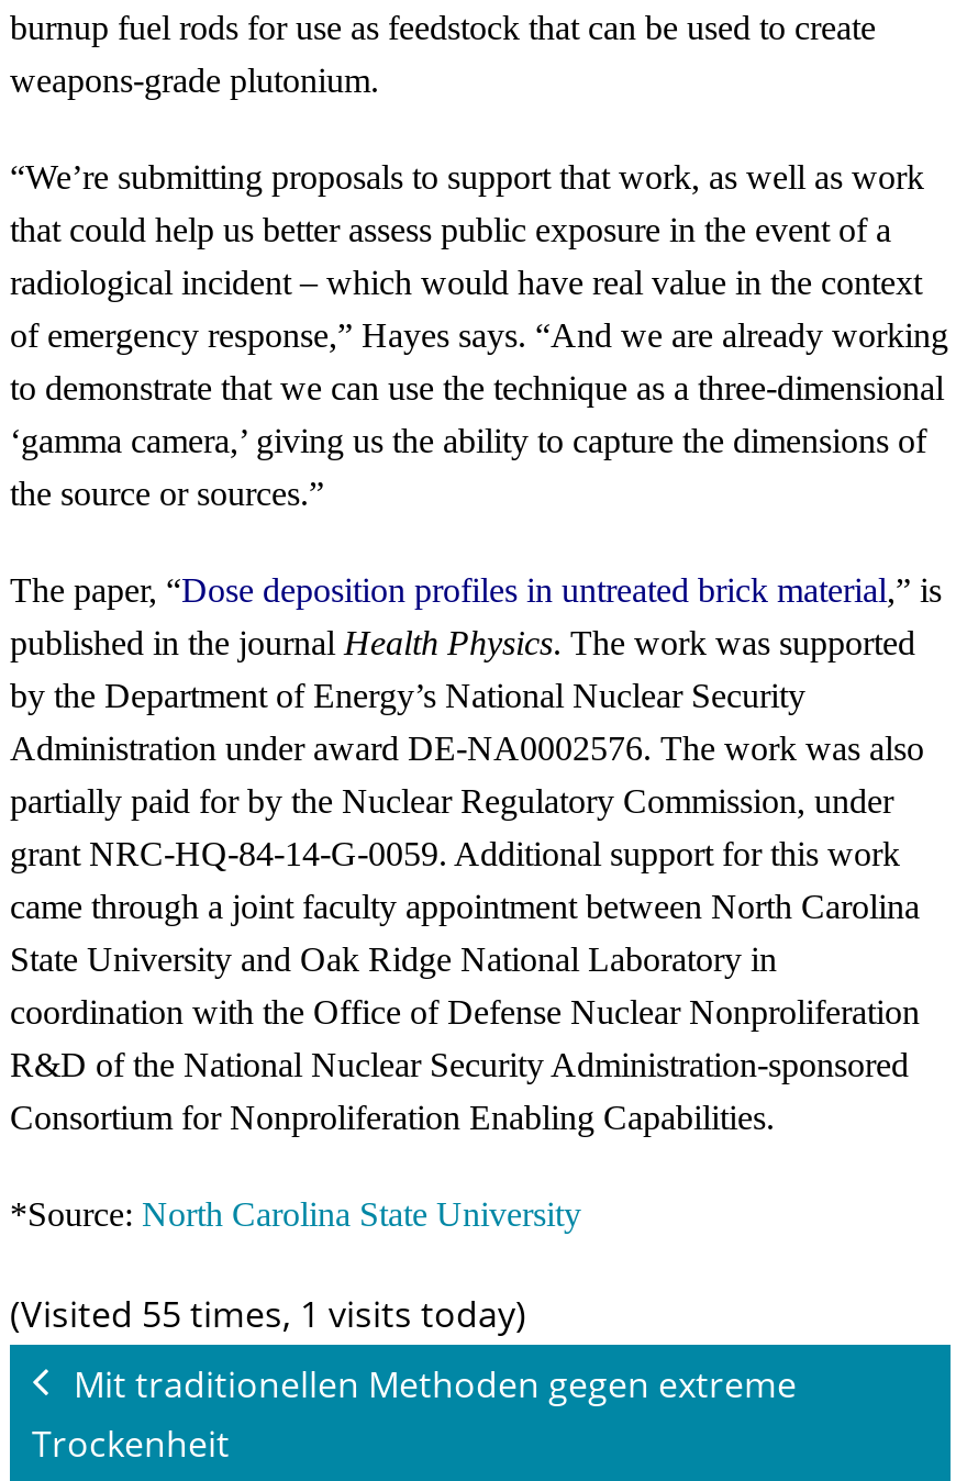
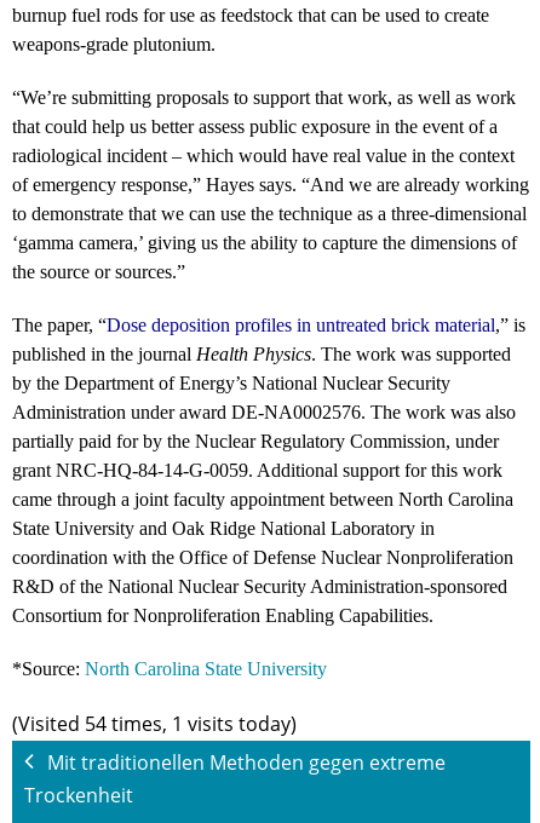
- (Visited 55 times, 1 visits today)
+ (Visited 54 times, 1 visits today)
